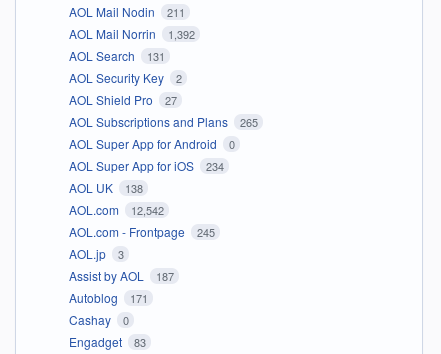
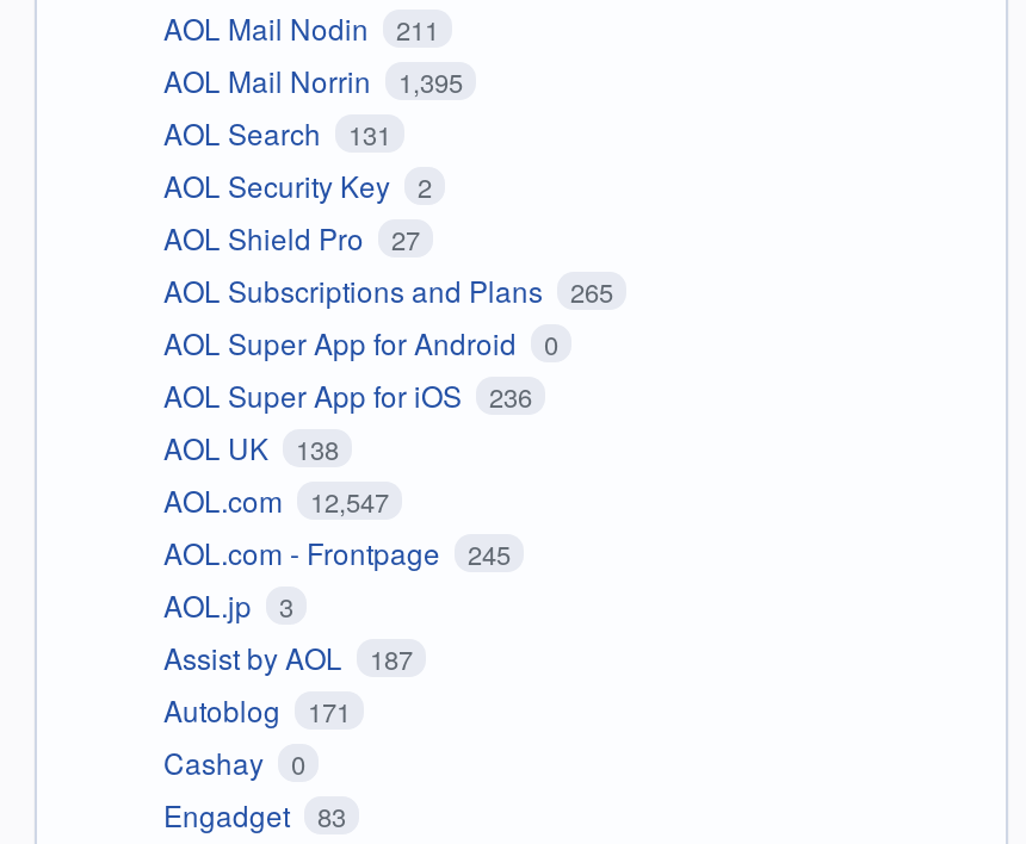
- AOL Mail Norrin 1,392
+ AOL Mail Norrin 1,395

- AOL Super App for iOS 234
+ AOL Super App for iOS 236

- AOL.com 12,542
+ AOL.com 12,547
